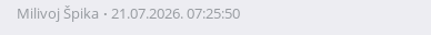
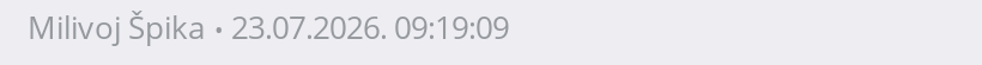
- Milivoj Špika 21.07.2026. 07:25:50
+ Milivoj Špika 23.07.2026. 09:19:09
